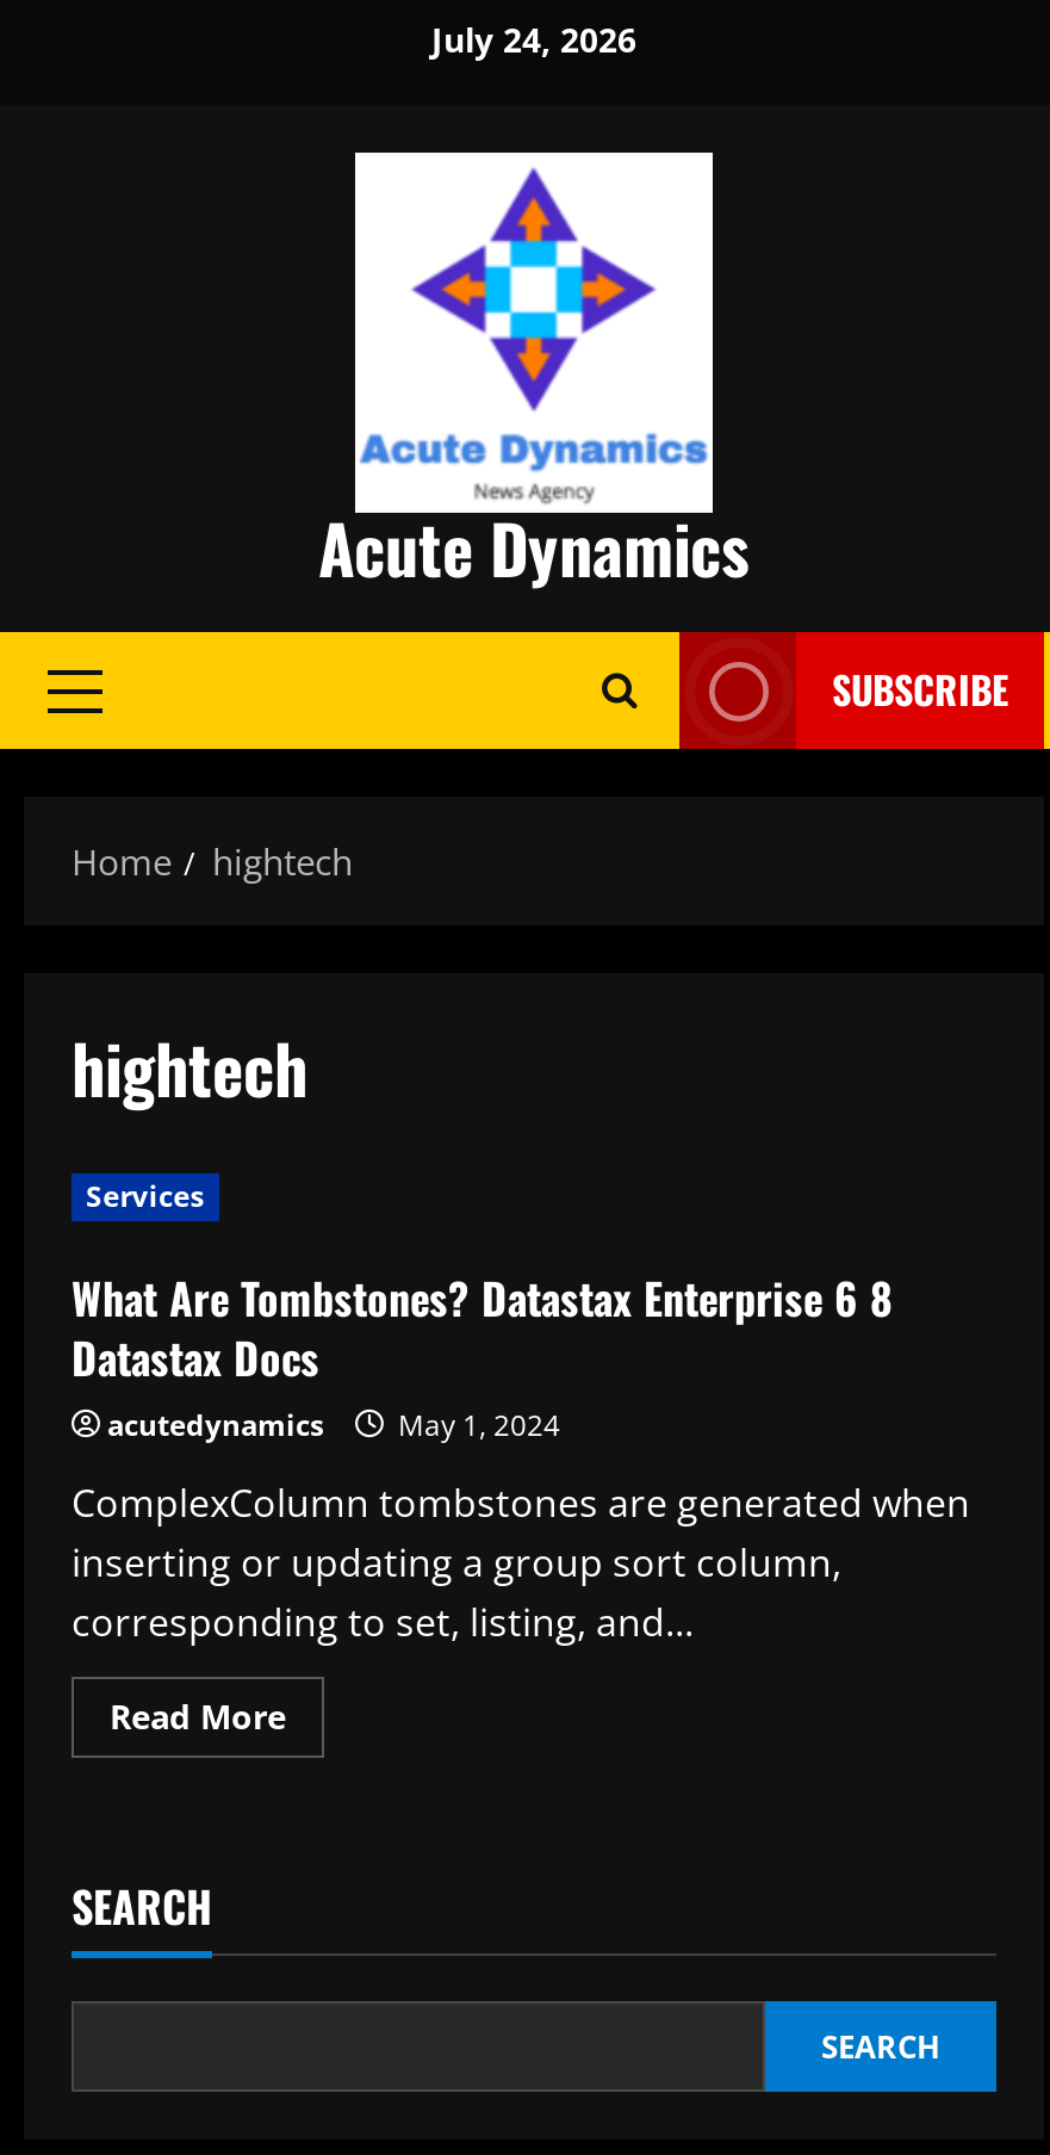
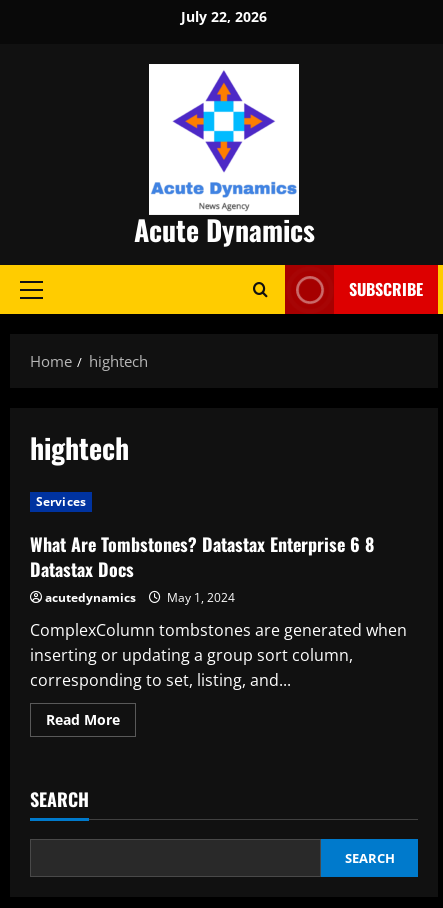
- July 24, 2026
+ July 22, 2026
